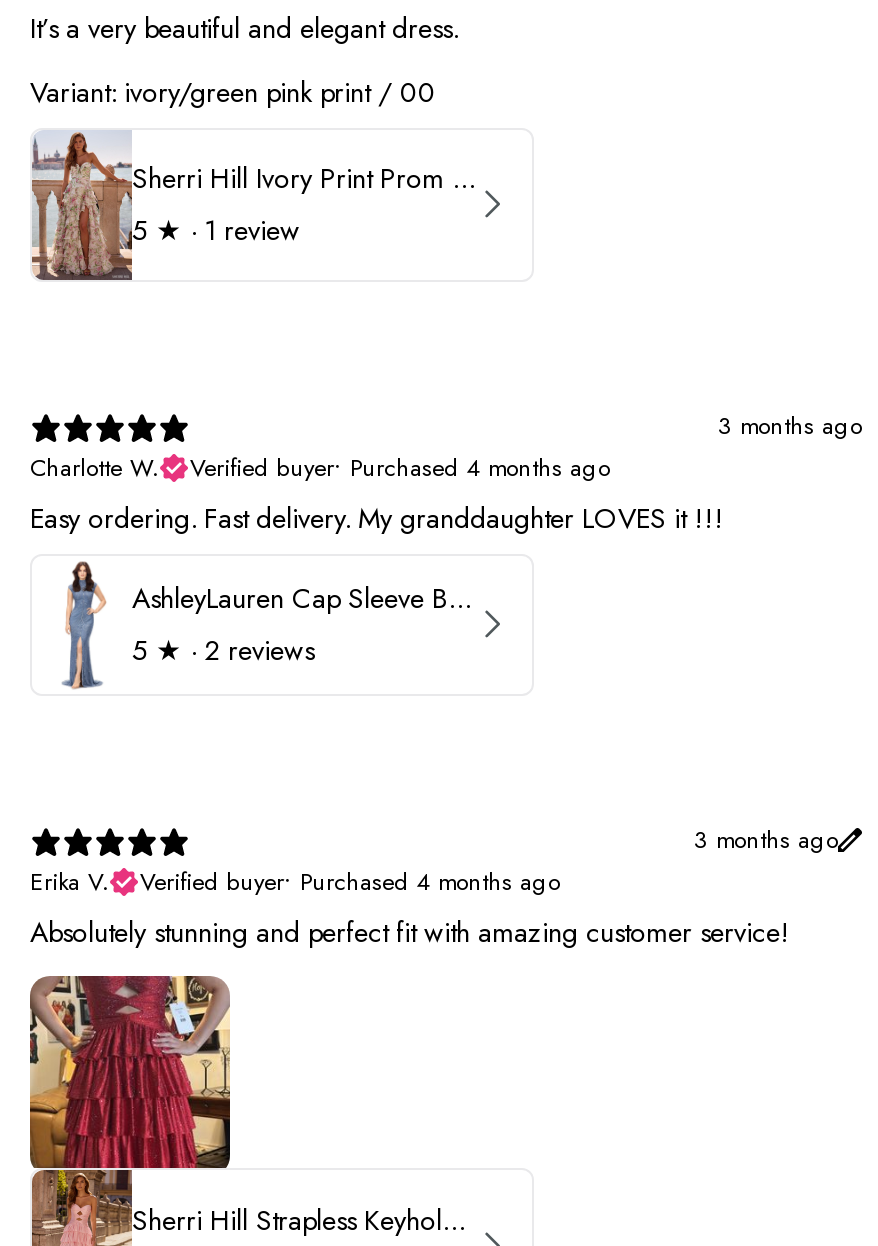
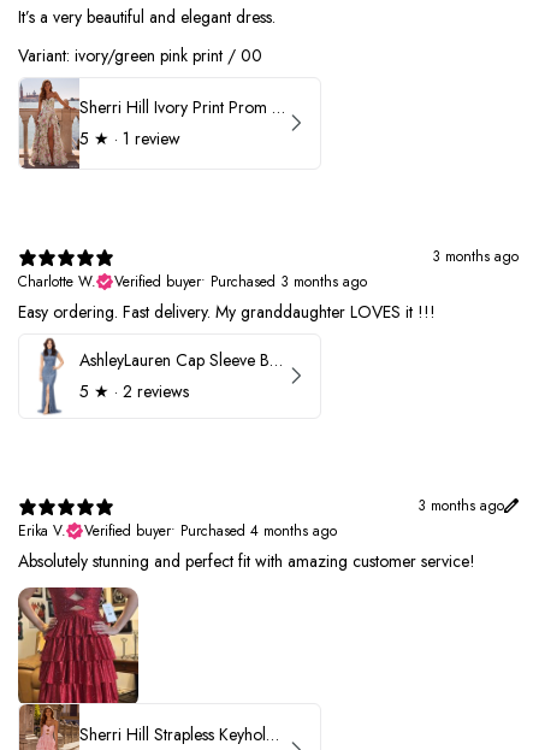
- Verified buyer • Purchased 4 months ago
+ Verified buyer • Purchased 3 months ago
